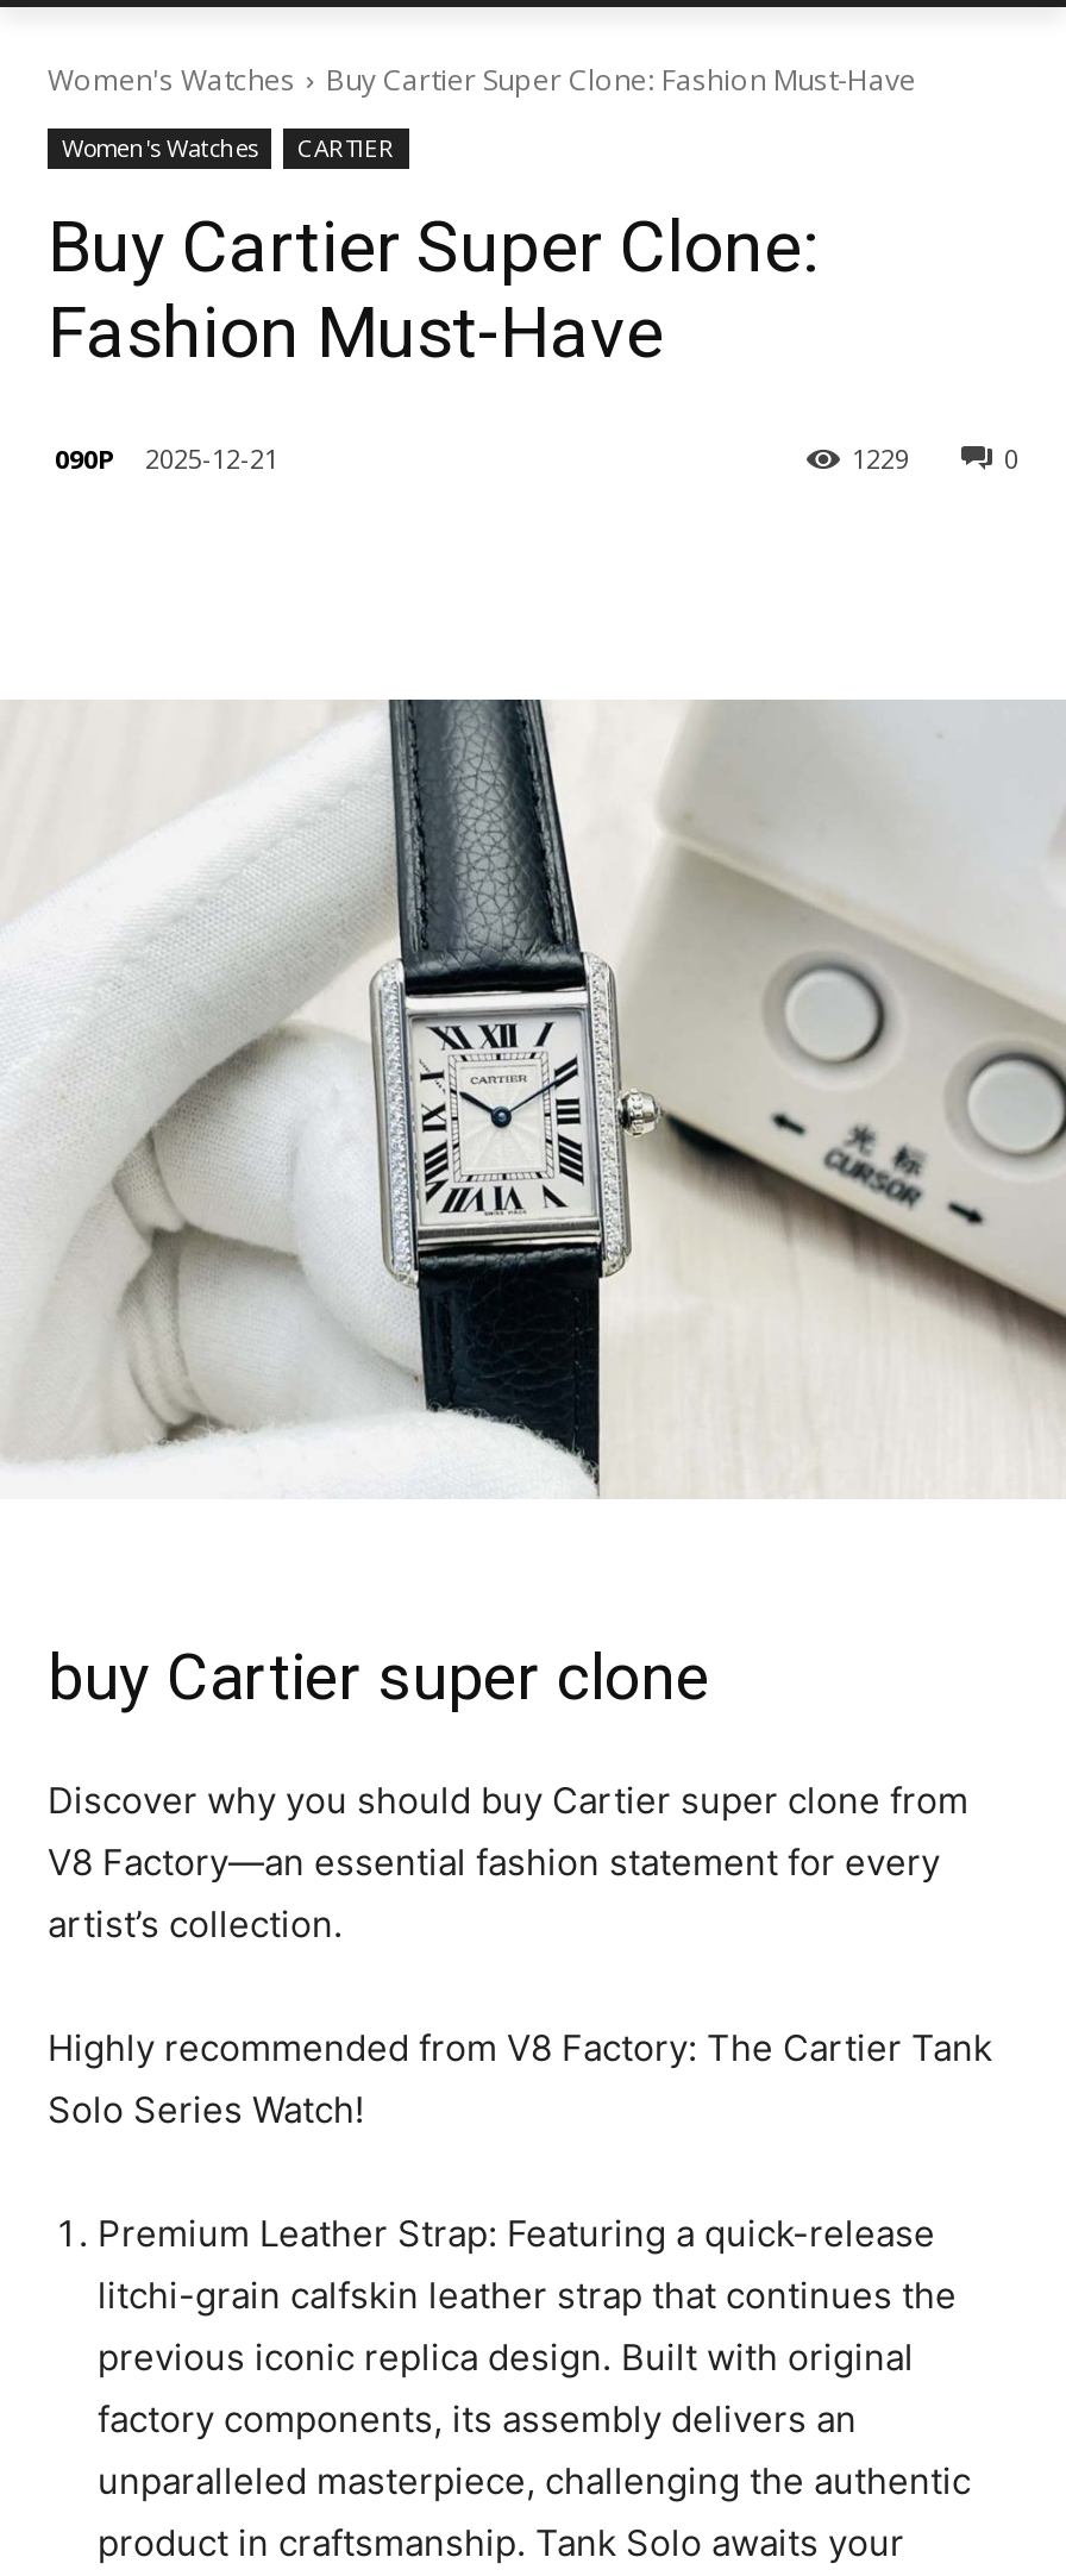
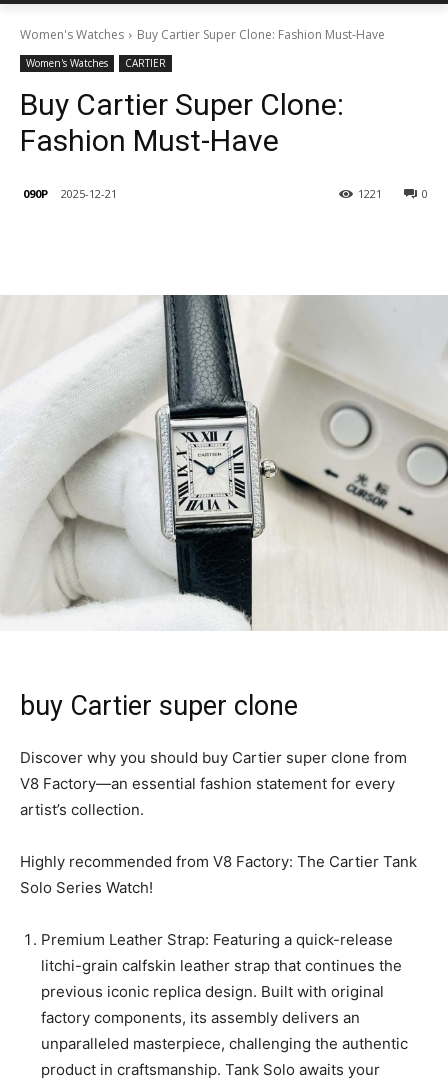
- 1229
+ 1221
